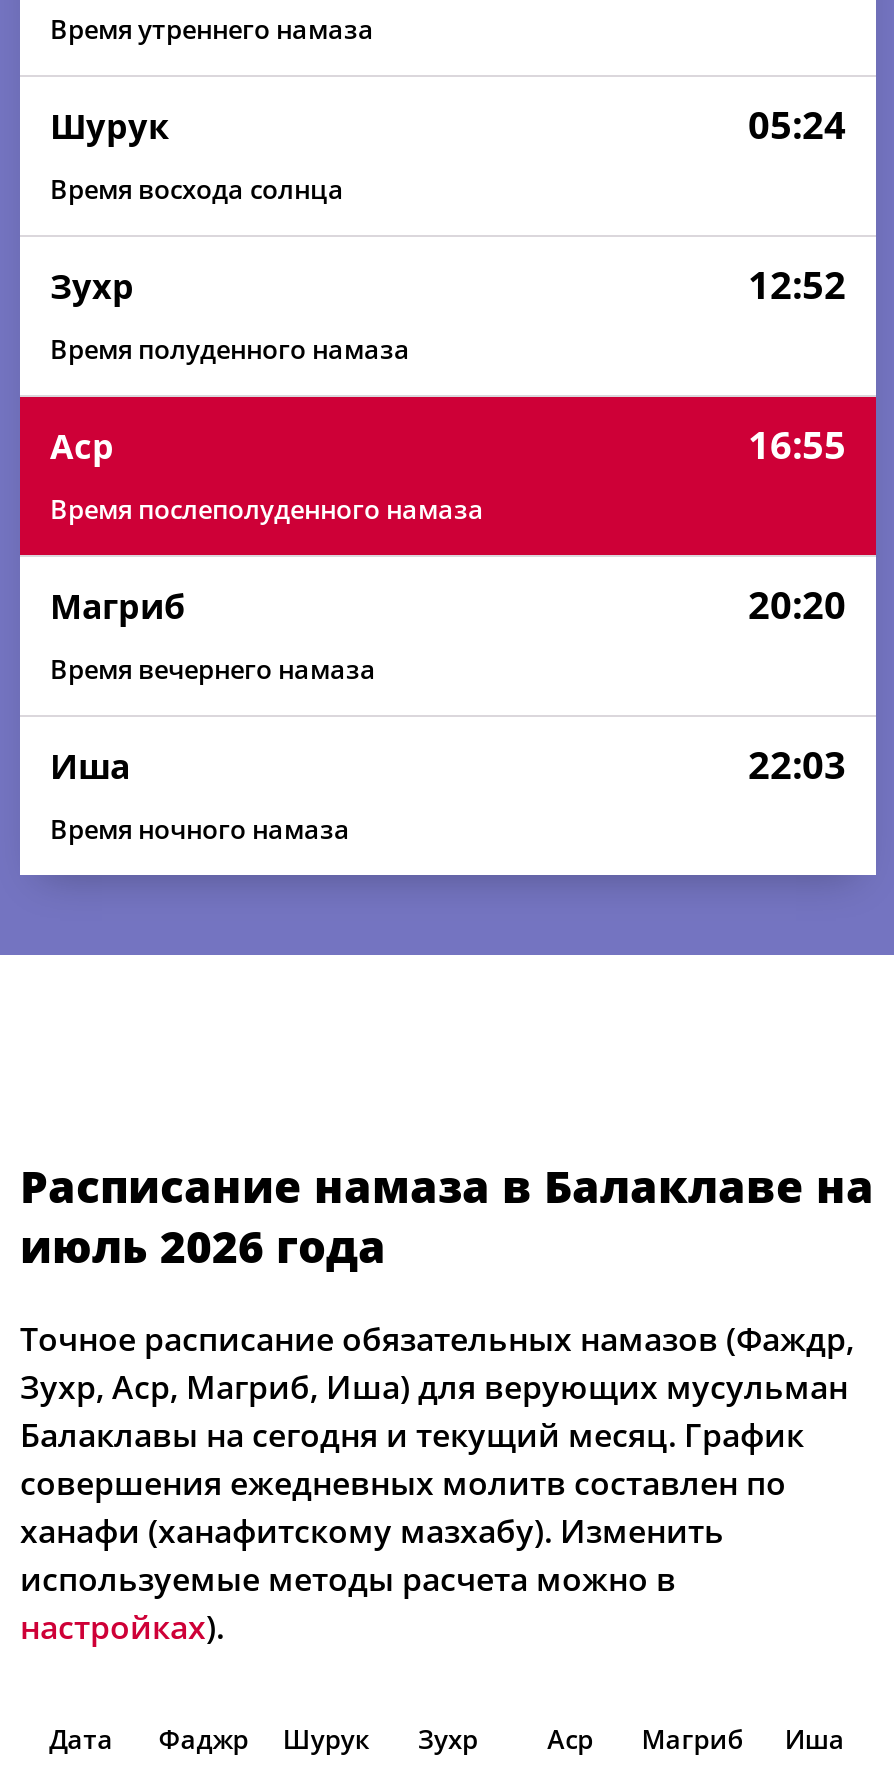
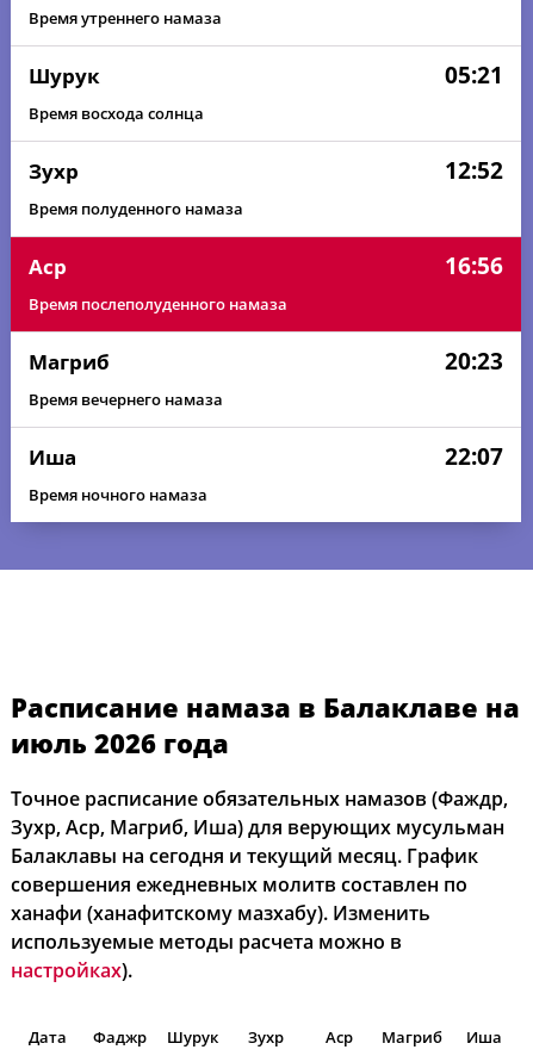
- 05:24
+ 05:21

- 16:55
+ 16:56

- 20:20
+ 20:23

- 22:03
+ 22:07
